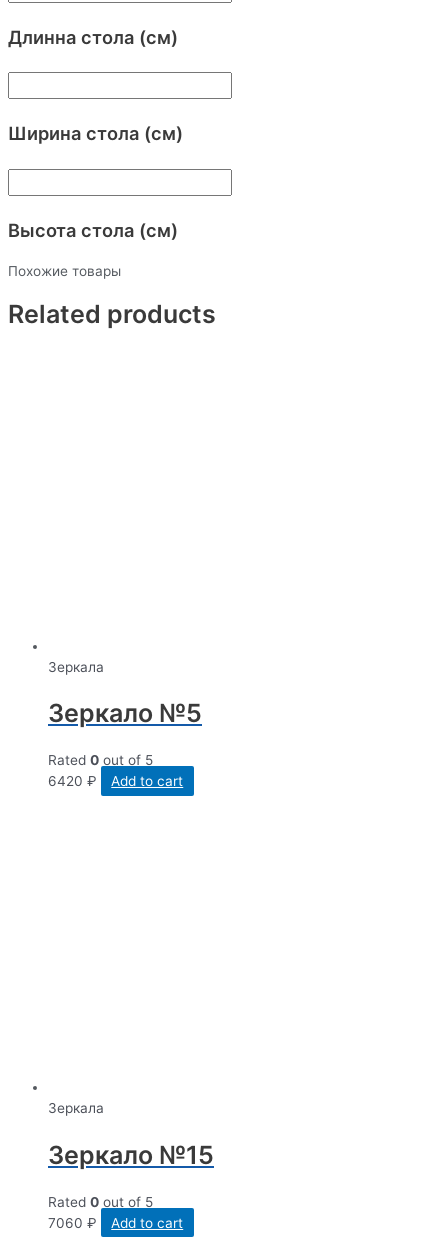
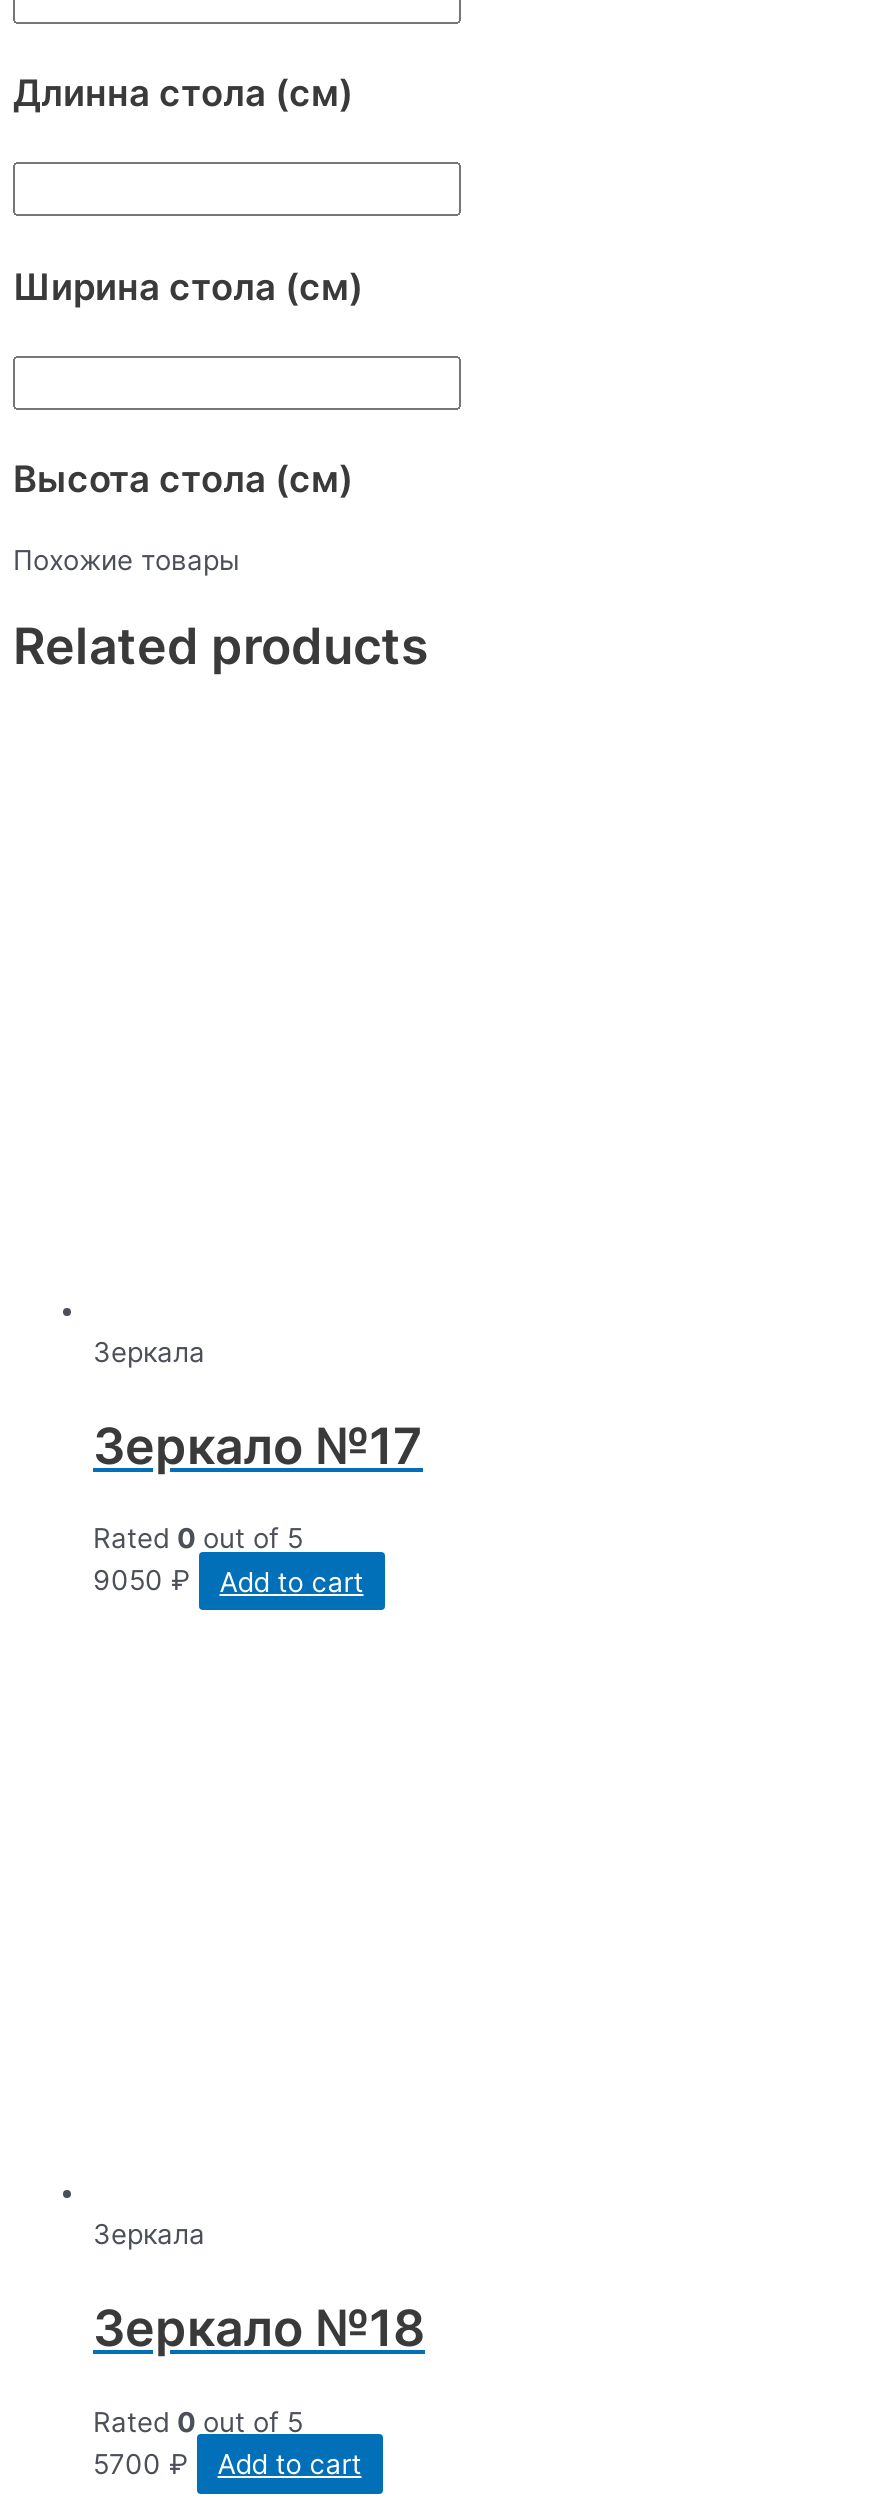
- Зеркало №5
+ Зеркало №17

- 6420 ₽ Add to cart
+ 9050 ₽ Add to cart

- Зеркало №15
+ Зеркало №18

- 7060 ₽ Add to cart
+ 5700 ₽ Add to cart
